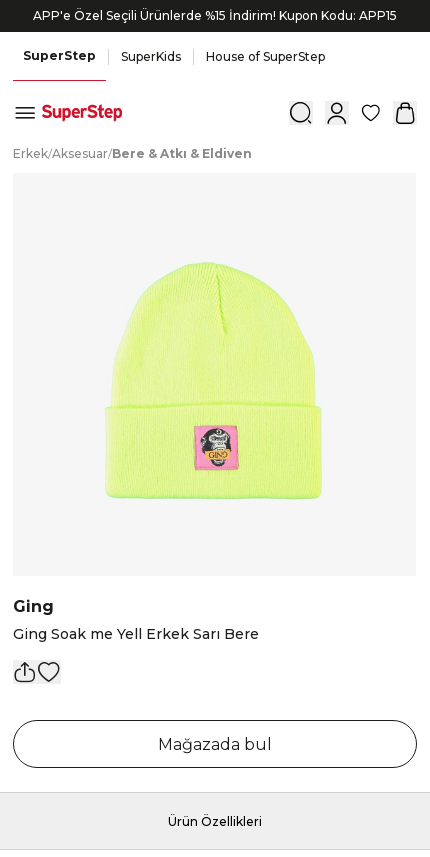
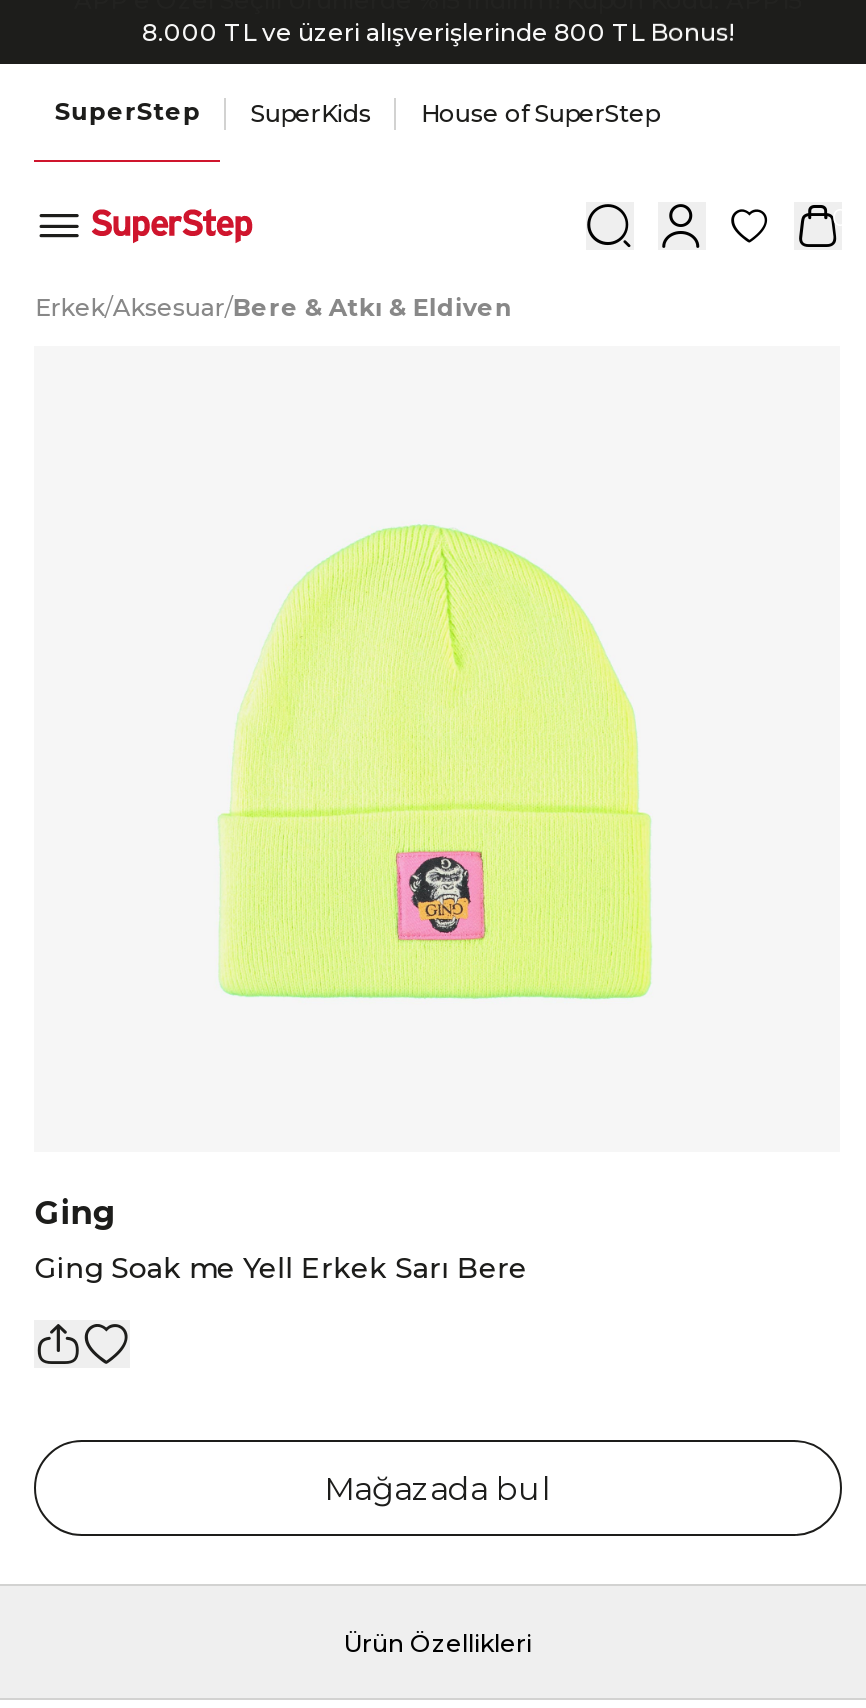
- APP'e Özel Seçili Ürünlerde %15 İndirim! Kupon Kodu: APP15
+ 8.000 TL ve üzeri alışverişlerinde 800 TL Bonus!
